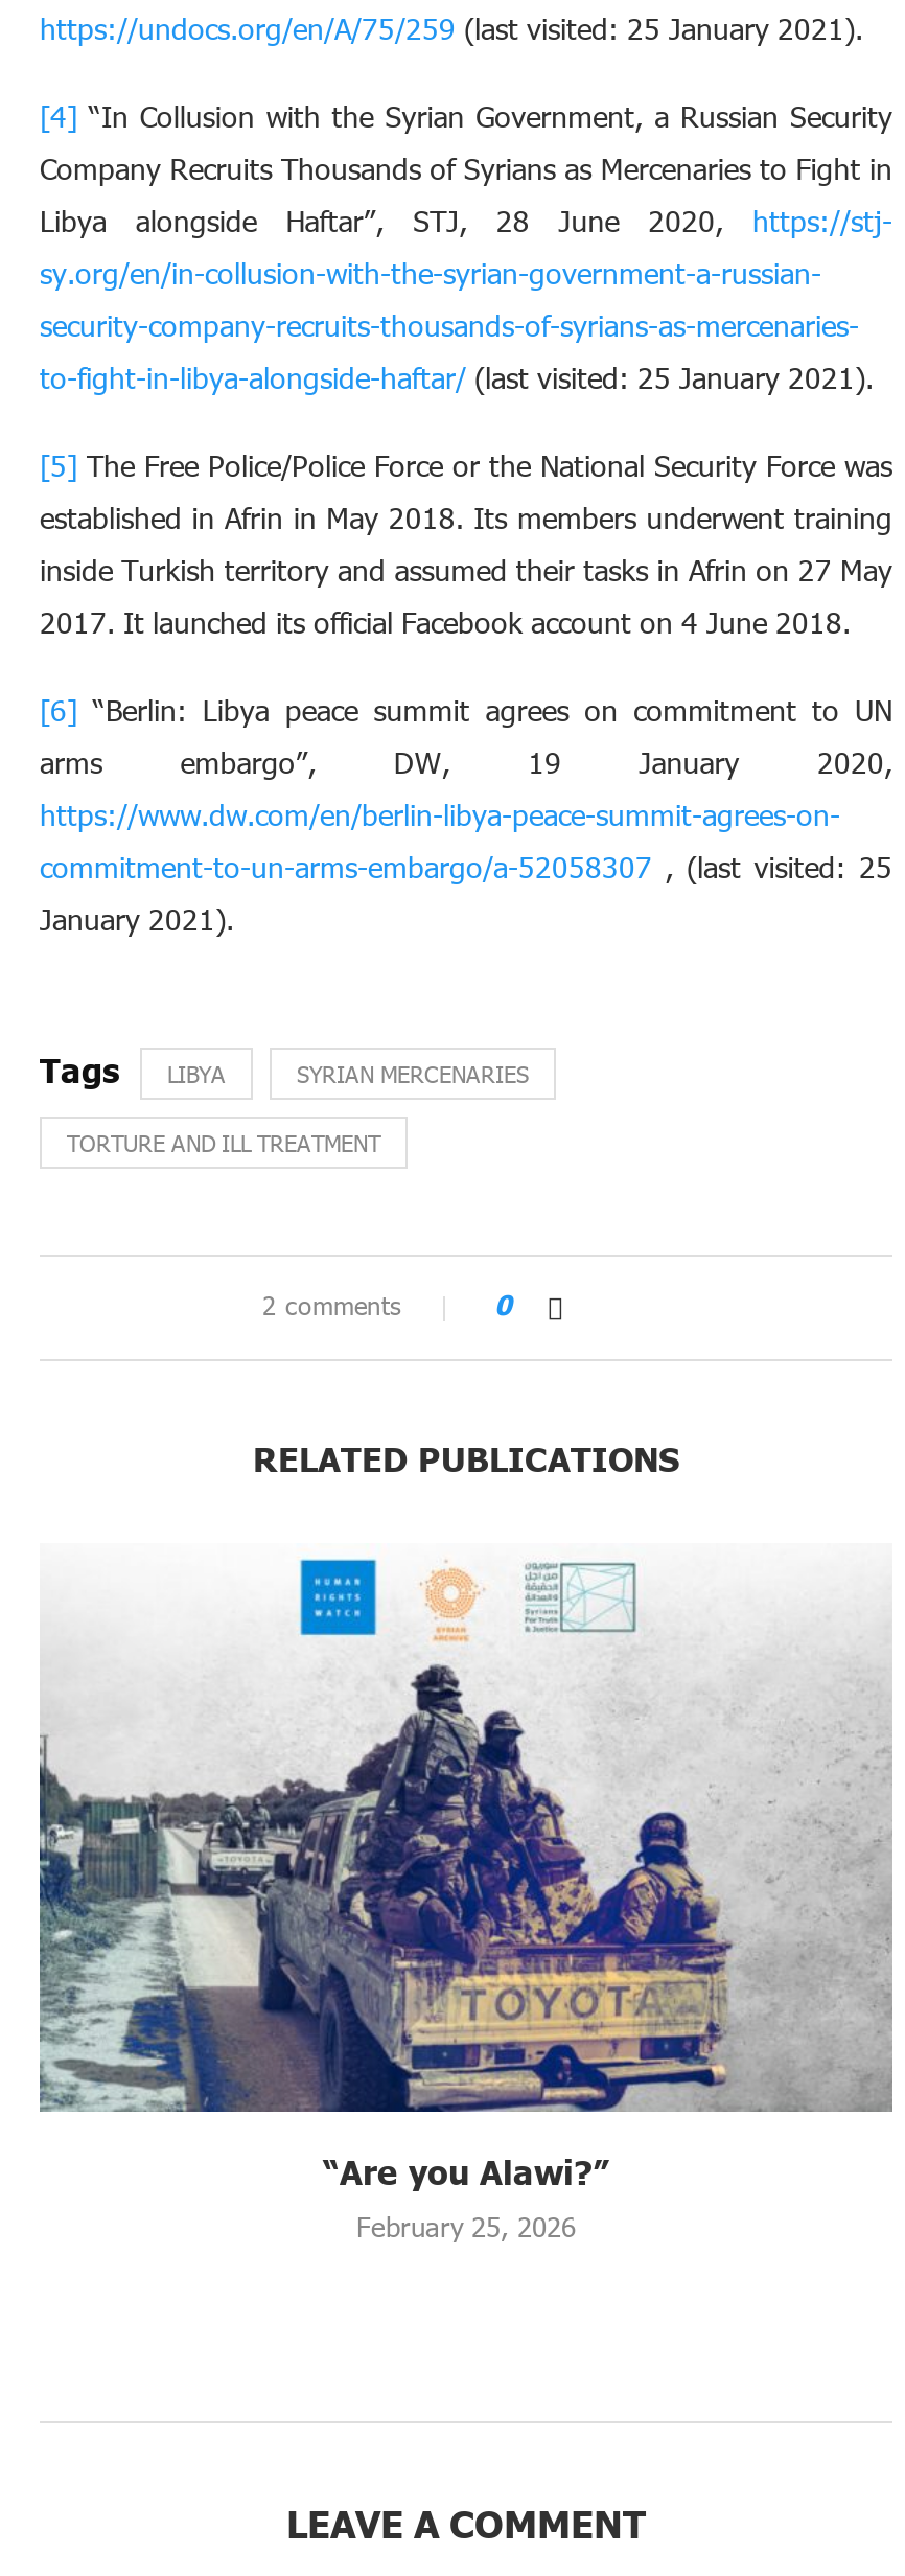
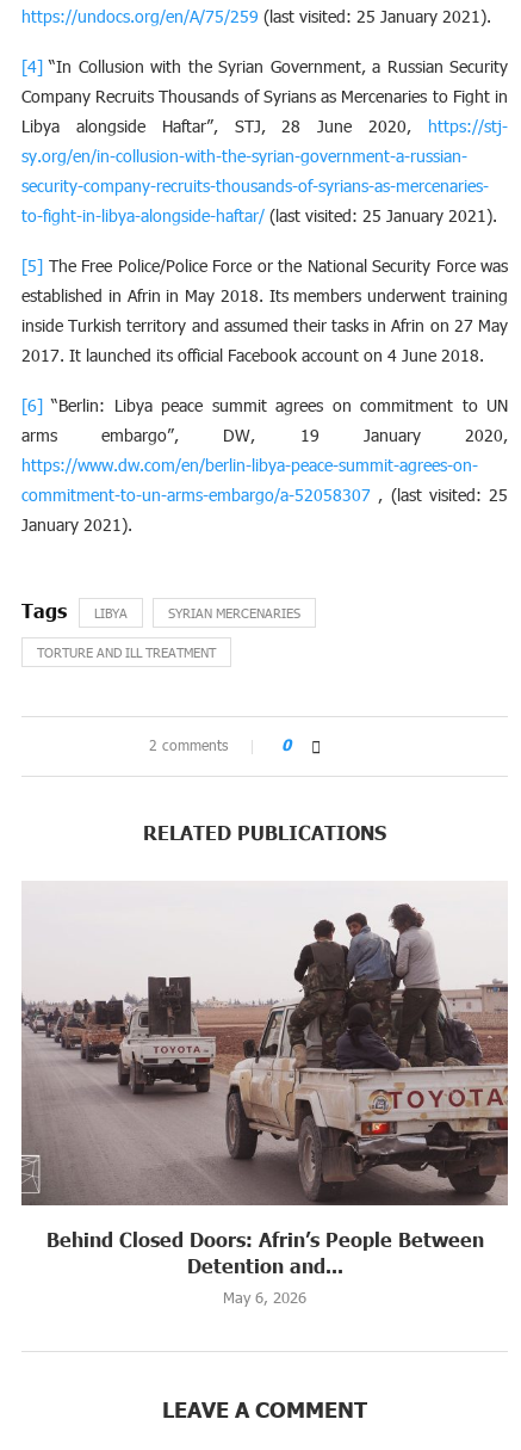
- [image]
- “Are you Alawi?”
- February 25, 2026
+ [image]
+ Behind Closed Doors: Afrin’s People Between
+ Detention and...
+ May 6, 2026
